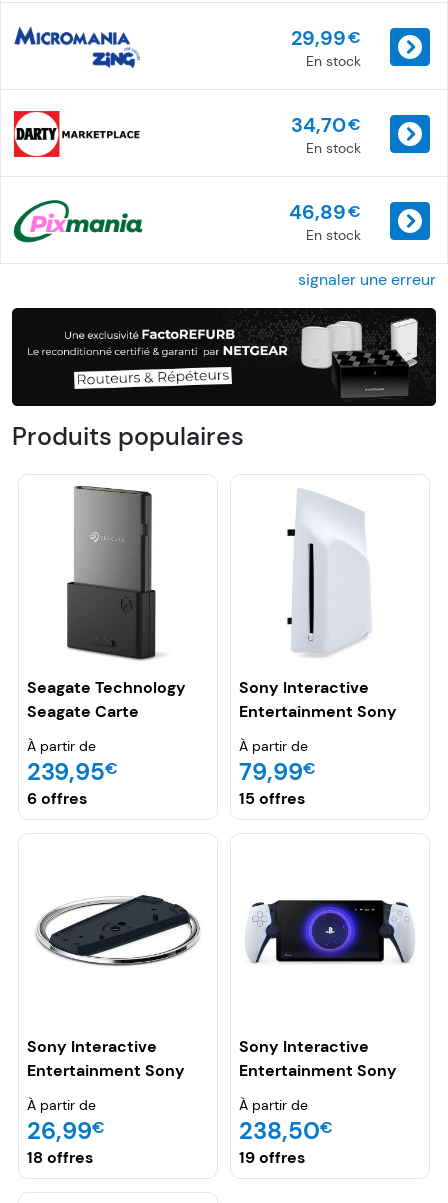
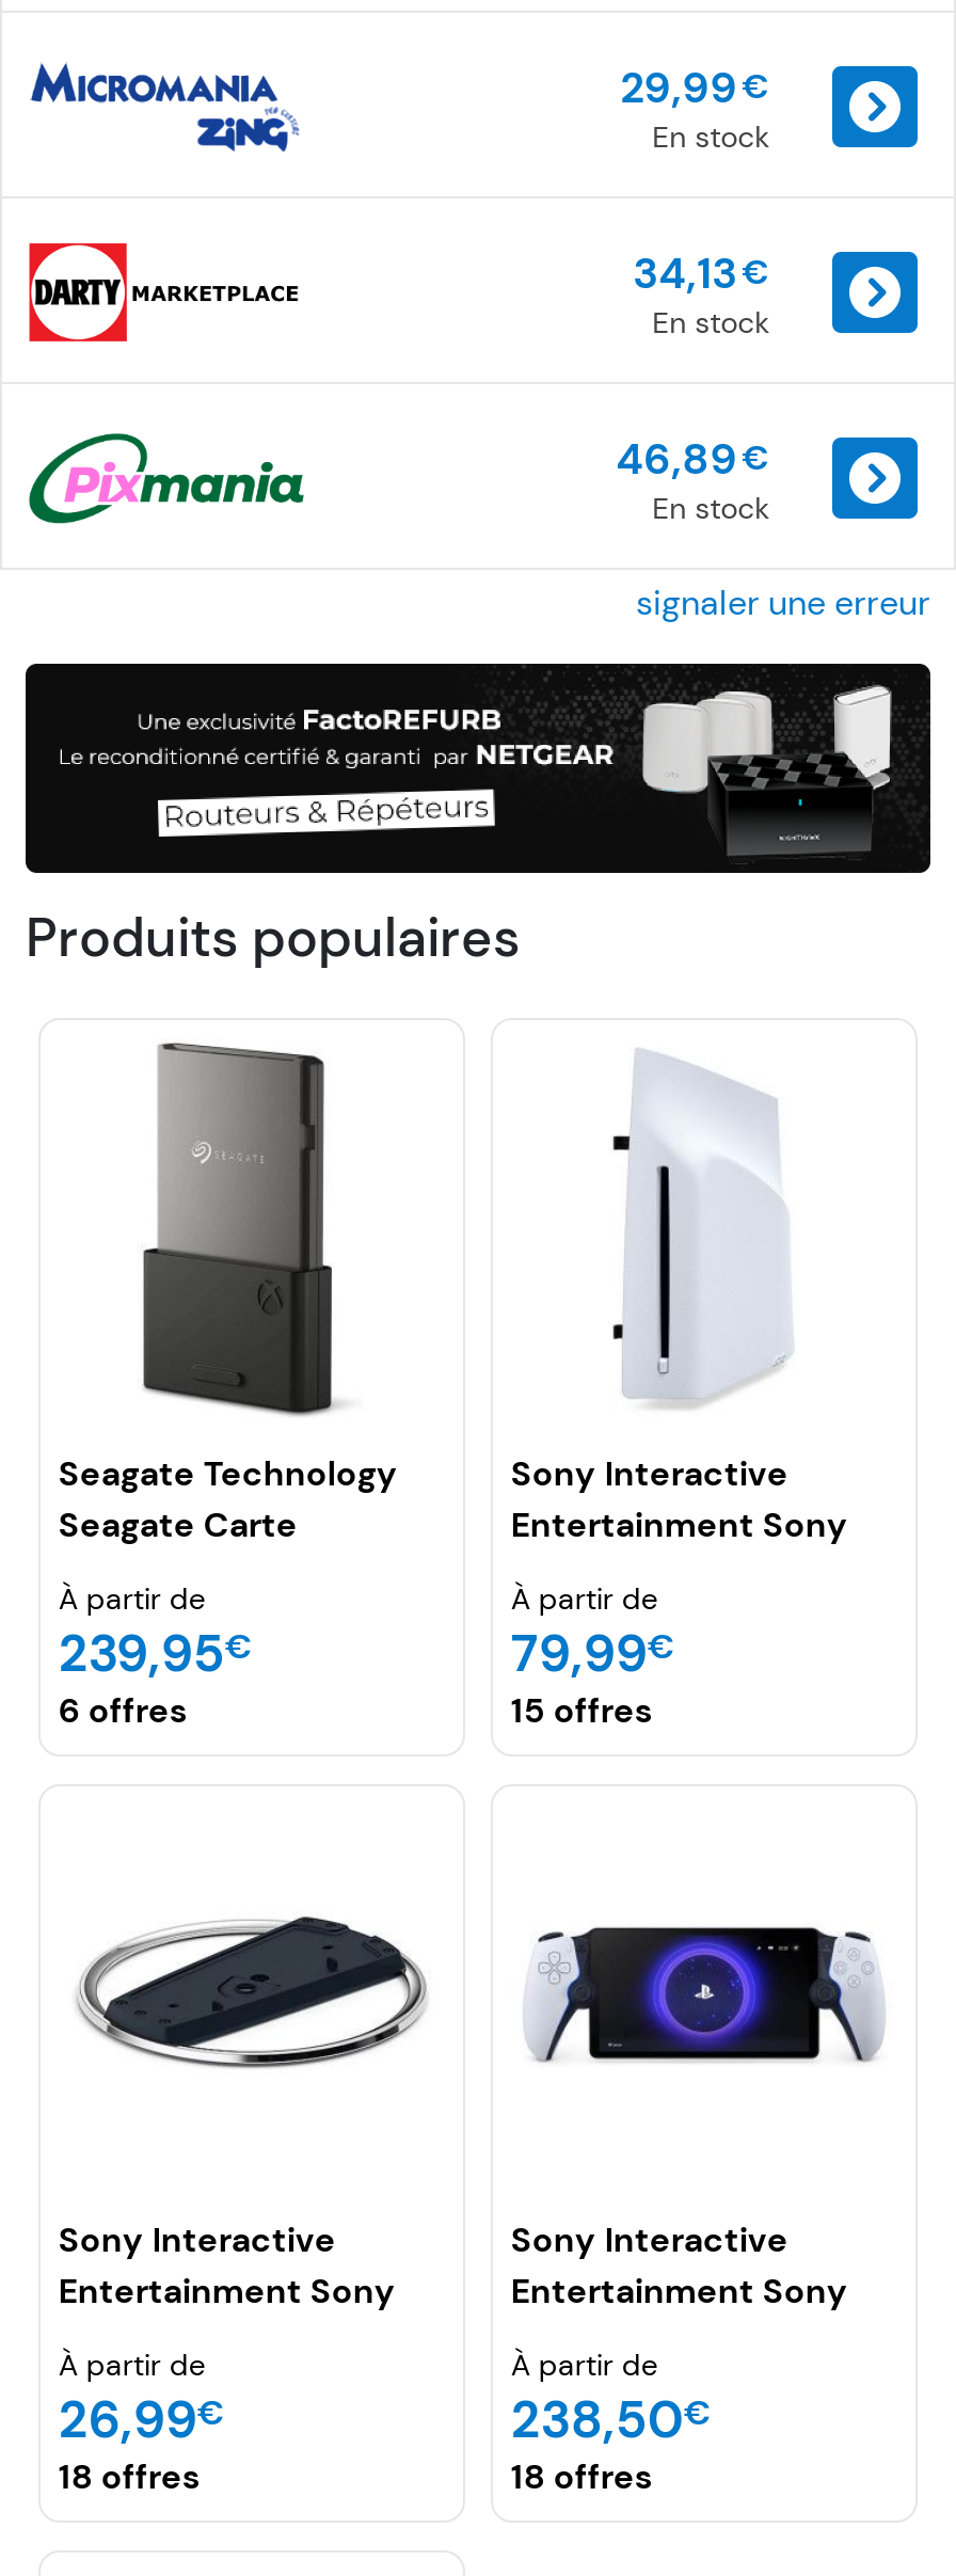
- 34,70 €
+ 34,13 €

- 19 offres
+ 18 offres
